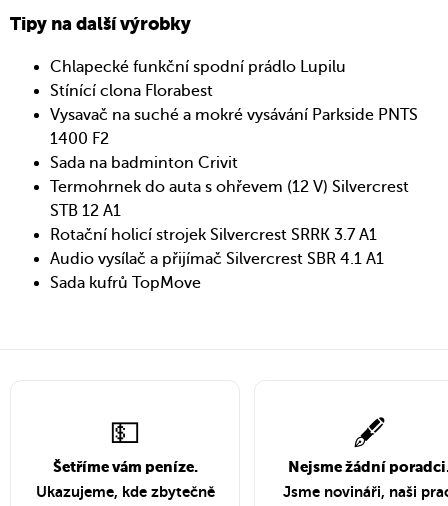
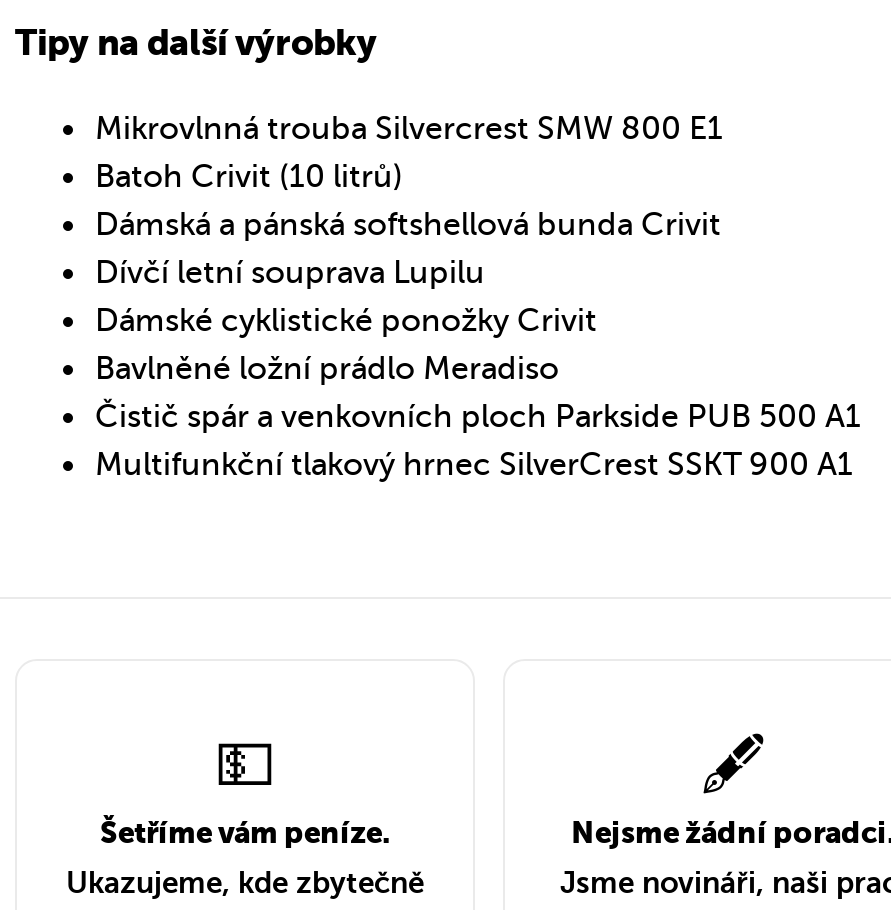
- Chlapecké funkční spodní prádlo Lupilu
- Stínící clona Florabest
- Vysavač na suché a mokré vysávání Parkside PNTS
- 1400 F2
- Sada na badminton Crivit
- Termohrnek do auta s ohřevem (12 V) Silvercrest
- STB 12 A1
- Rotační holicí strojek Silvercrest SRRK 3.7 A1
- Audio vysílač a přijímač Silvercrest SBR 4.1 A1
- Sada kufrů TopMove
+ Mikrovlnná trouba Silvercrest SMW 800 E1
+ Batoh Crivit (10 litrů)
+ Dámská a pánská softshellová bunda Crivit
+ Dívčí letní souprava Lupilu
+ Dámské cyklistické ponožky Crivit
+ Bavlněné ložní prádlo Meradiso
+ Čistič spár a venkovních ploch Parkside PUB 500 A1
+ Multifunkční tlakový hrnec SilverCrest SSKT 900 A1
